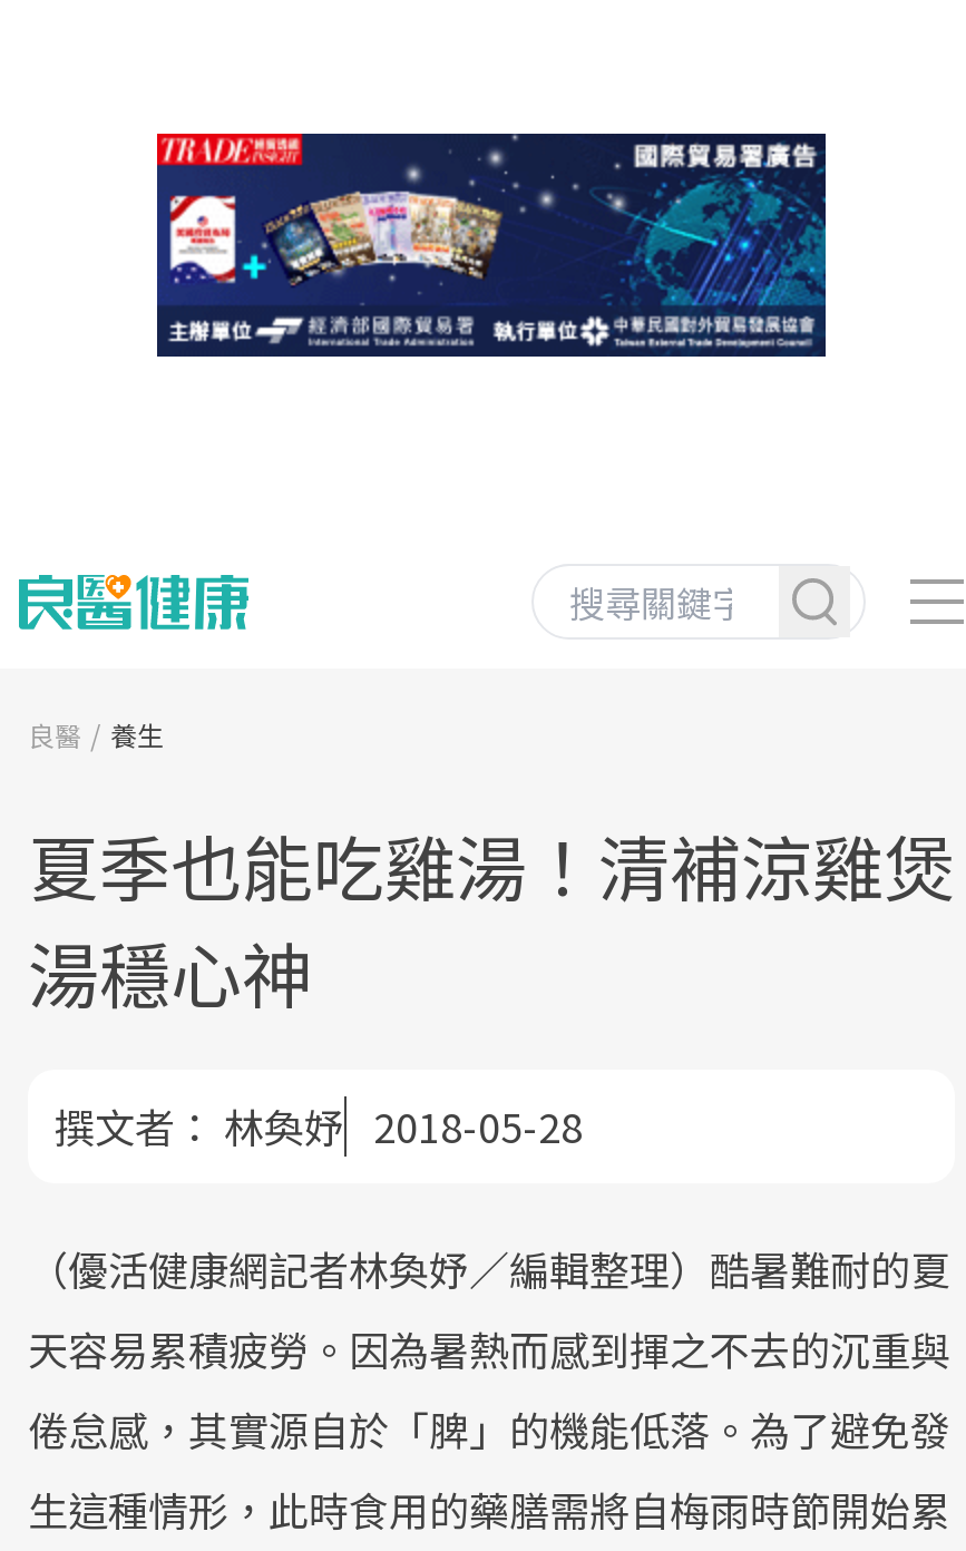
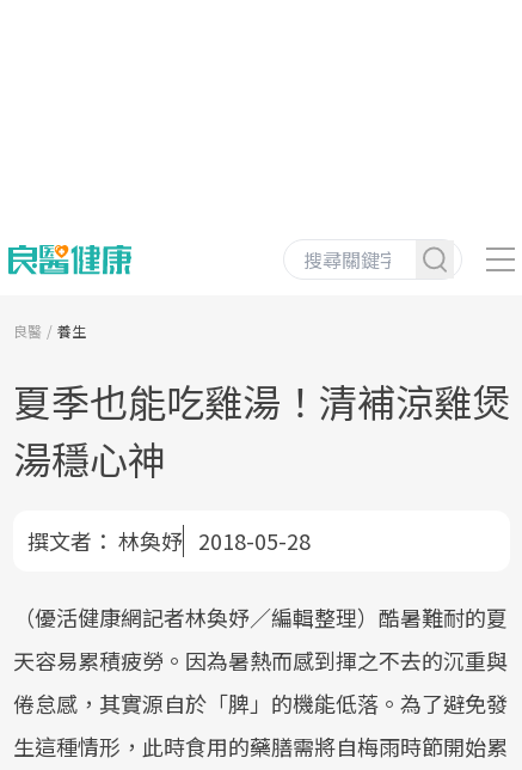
- [image]
